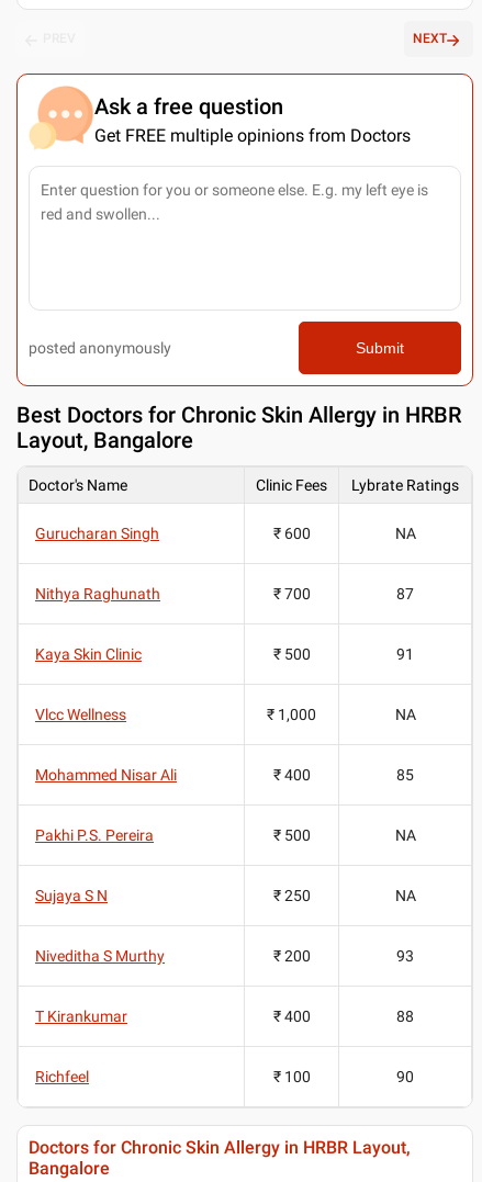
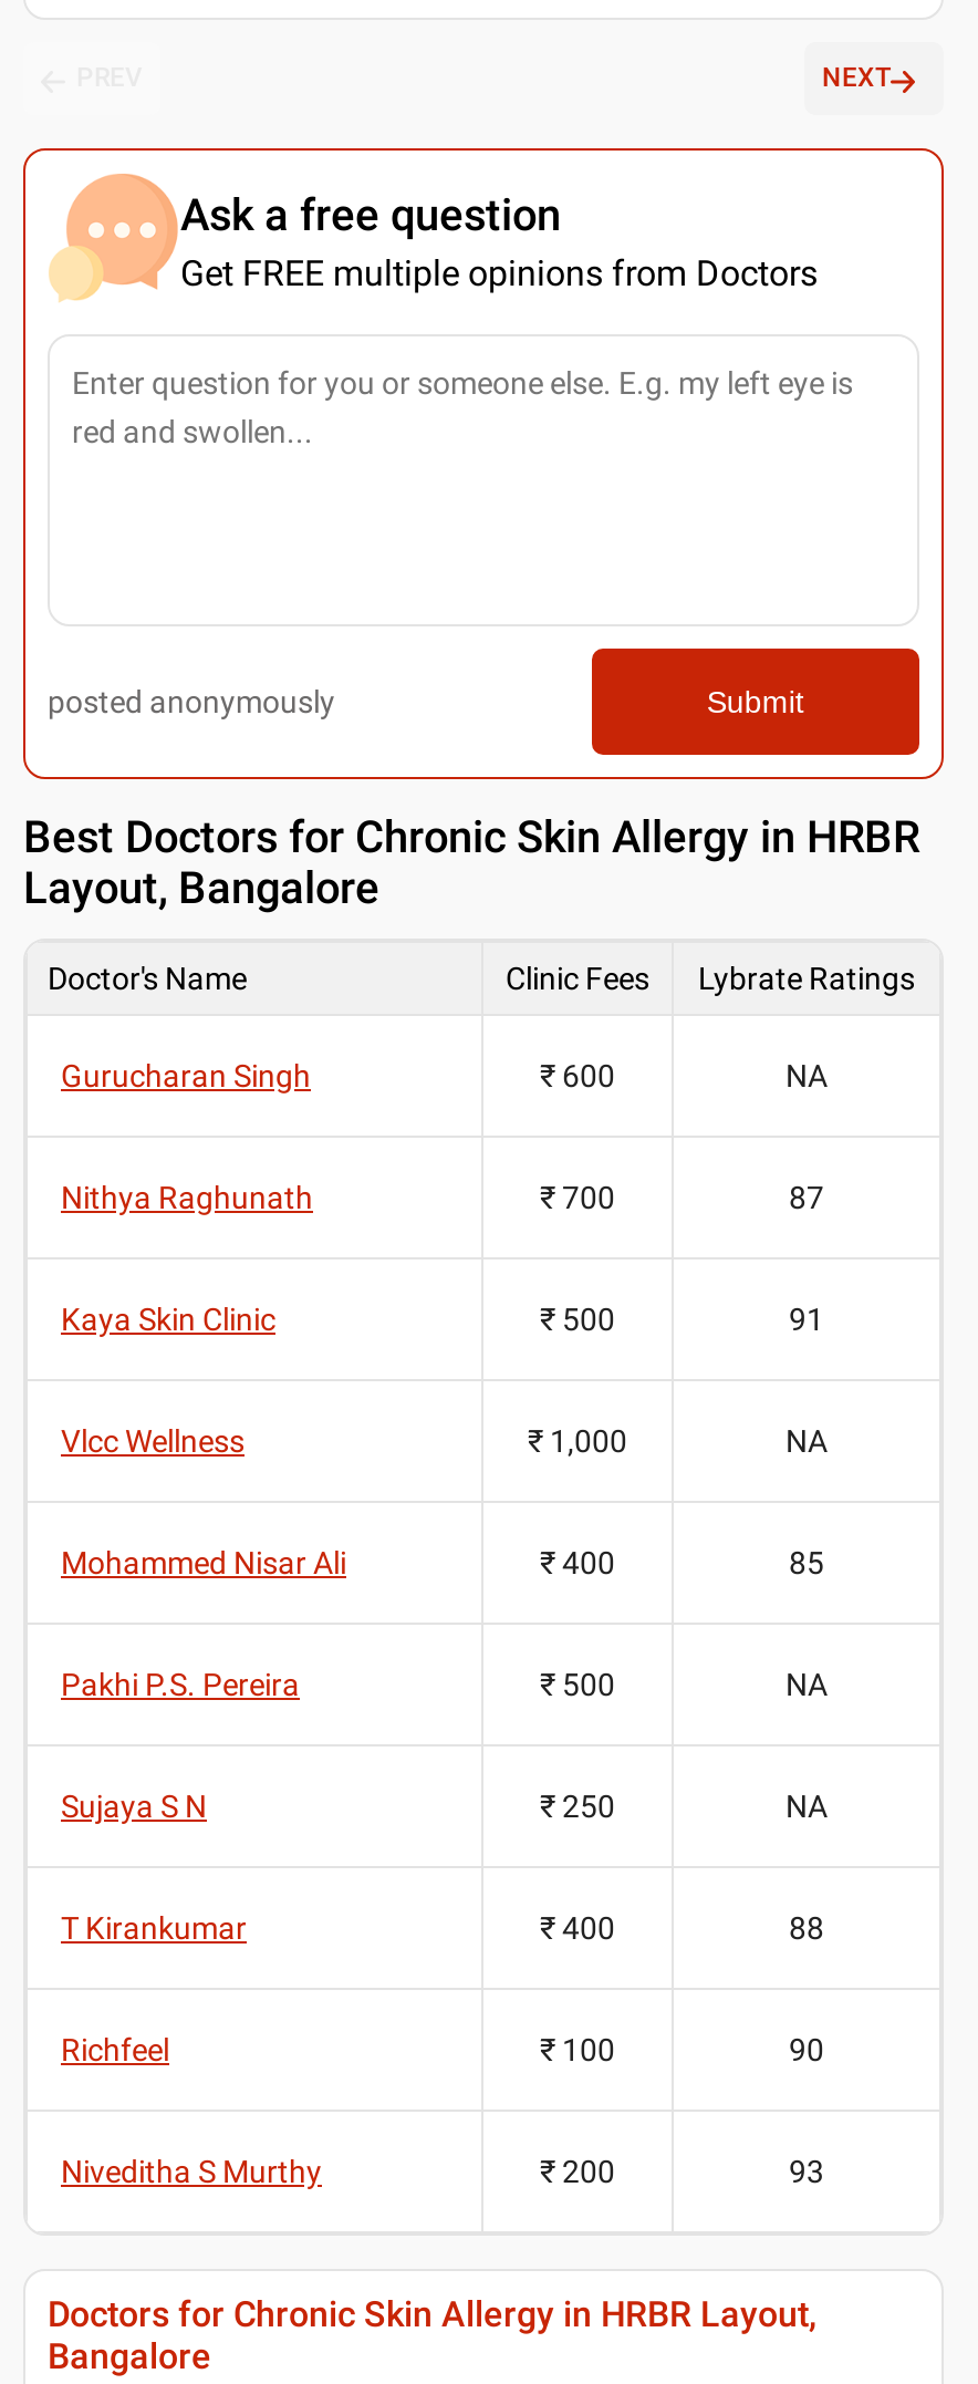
moved down: Niveditha S Murthy | ₹ 200 | 93

moved up: T Kirankumar | ₹ 400 | 88 | Richfeel | ₹ 100 | 90
